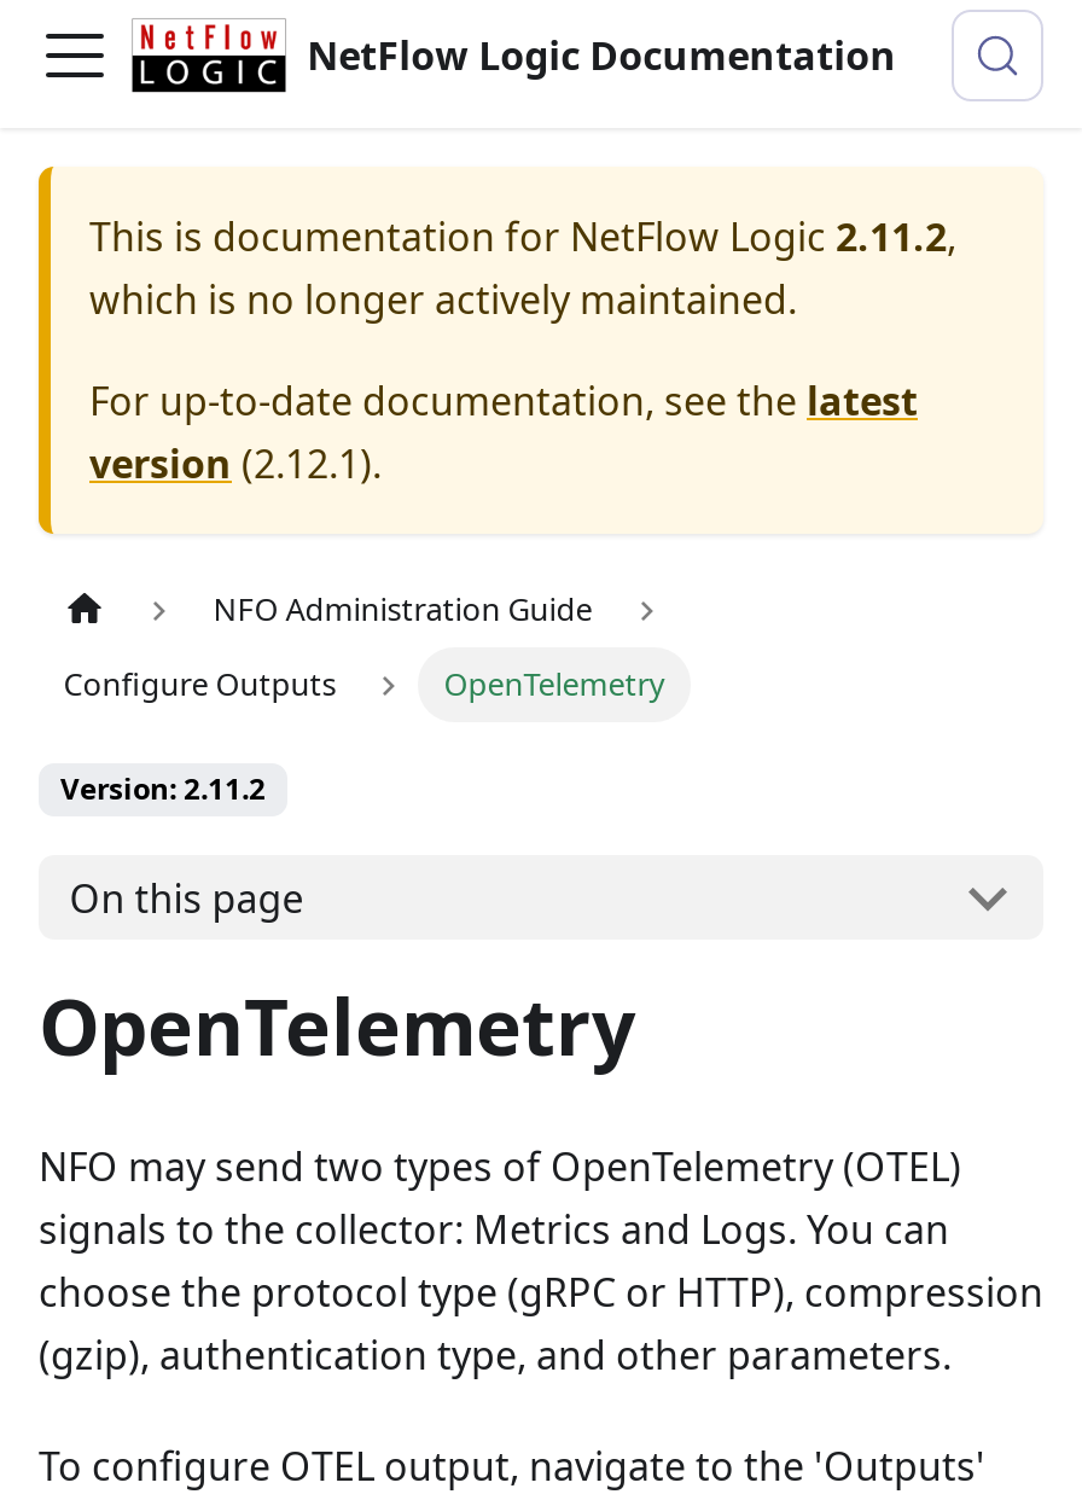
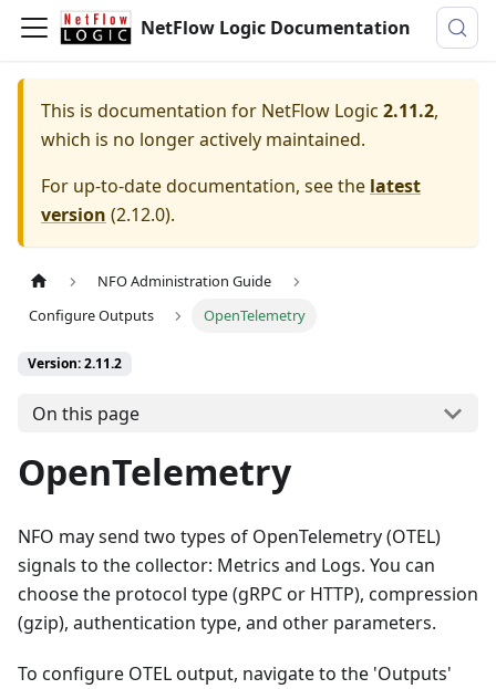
- version (2.12.1).
+ version (2.12.0).
